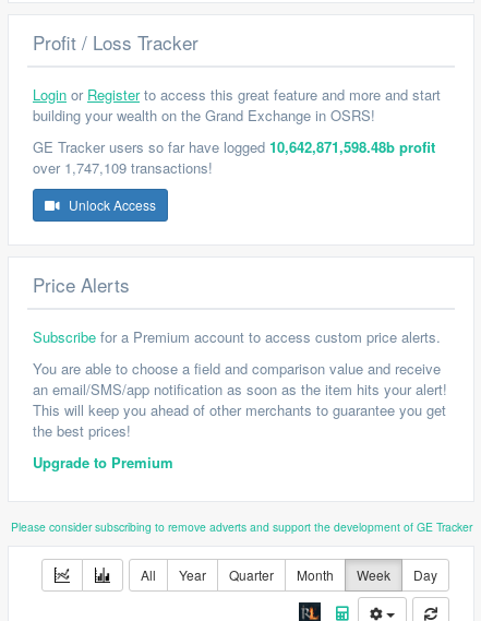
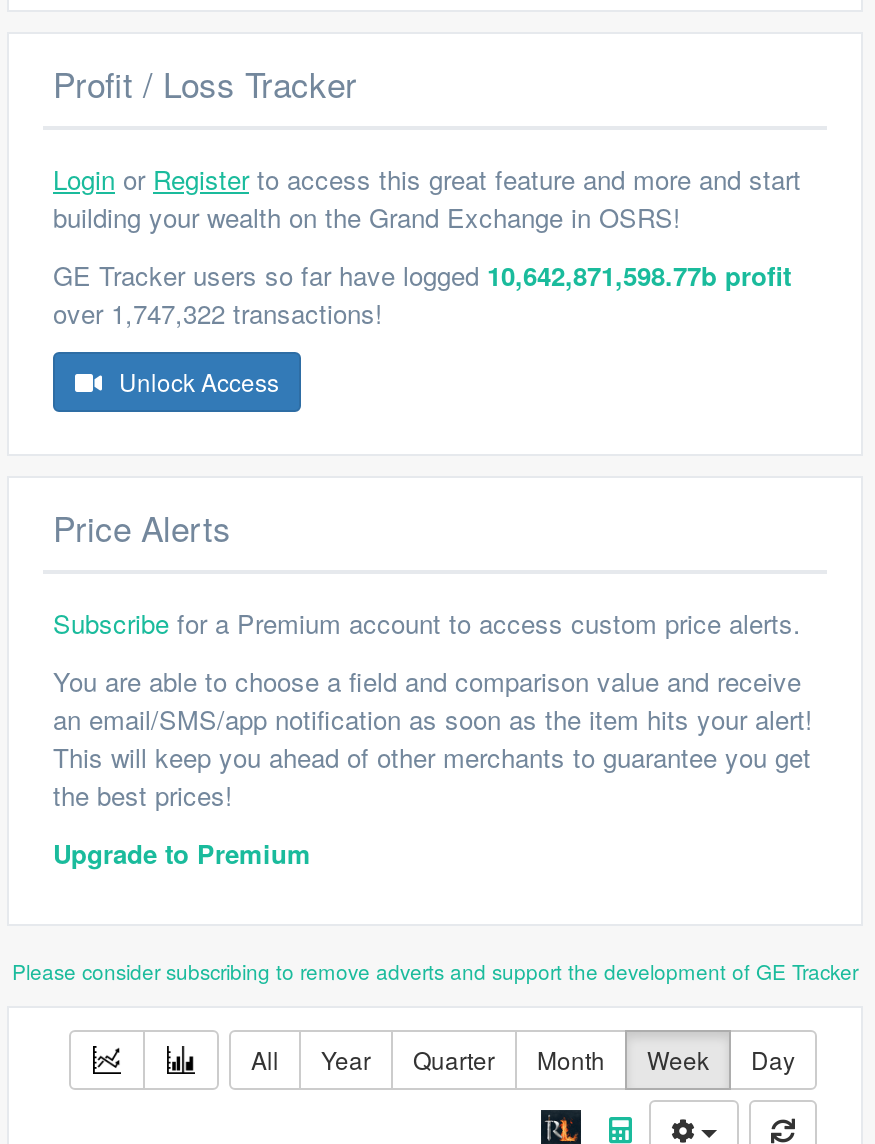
- GE Tracker users so far have logged 10,642,871,598.48b profit
+ GE Tracker users so far have logged 10,642,871,598.77b profit

- over 1,747,109 transactions!
+ over 1,747,322 transactions!
